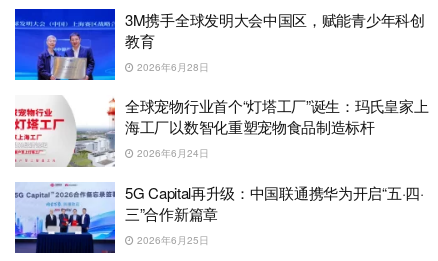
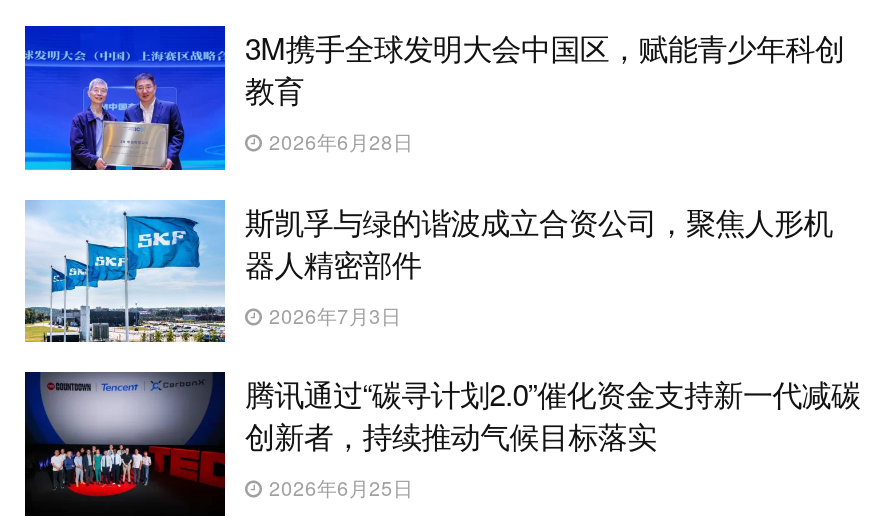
- [image]
- 全球宠物行业首个“灯塔工厂”诞生：玛氏皇家上
- 海工厂以数智化重塑宠物食品制造标杆
- 2026年6月24日
+ [image]
+ 斯凯孚与绿的谐波成立合资公司，聚焦人形机
+ 器人精密部件
+ 2026年7月3日

- [image]
- 5G Capital再升级：中国联通携华为开启“五·四·
- 三”合作新篇章
+ [image]
+ 腾讯通过“碳寻计划2.0”催化资金支持新一代减碳
+ 创新者，持续推动气候目标落实
